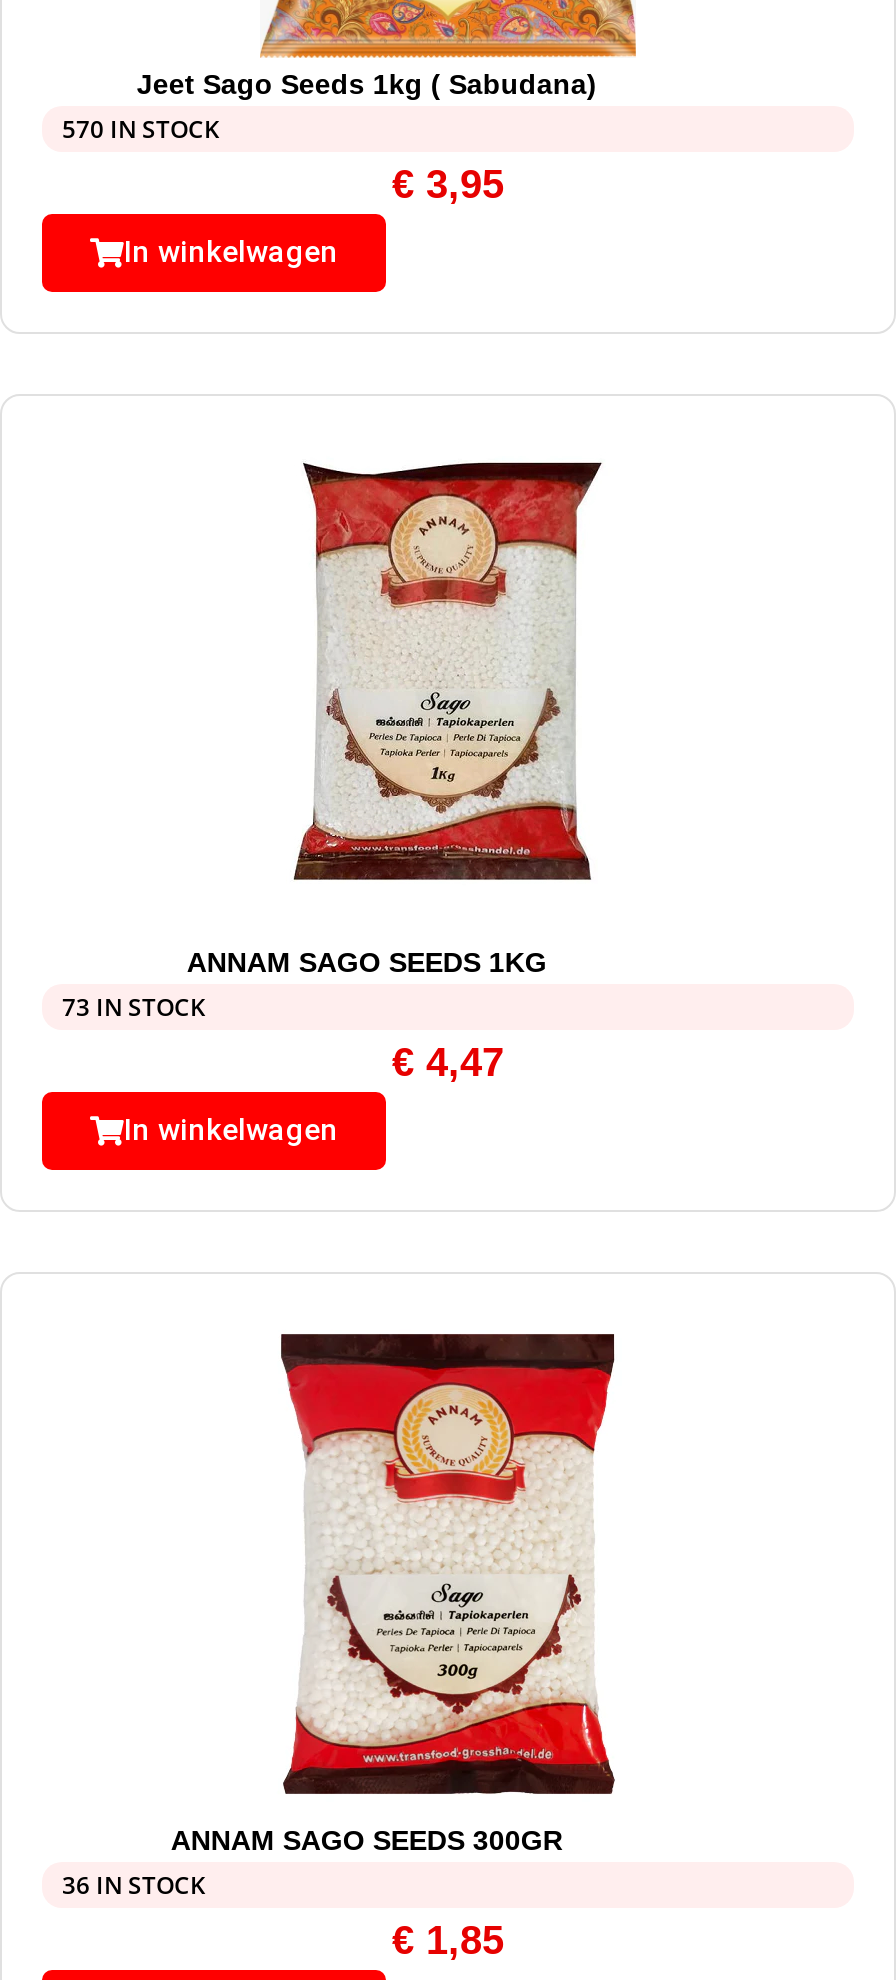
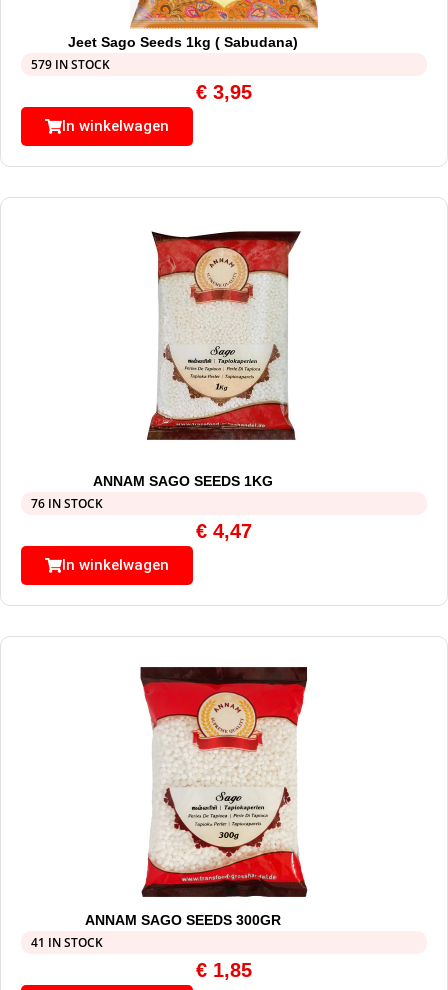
- 570 IN STOCK
+ 579 IN STOCK

- 73 IN STOCK
+ 76 IN STOCK

- 36 IN STOCK
+ 41 IN STOCK
